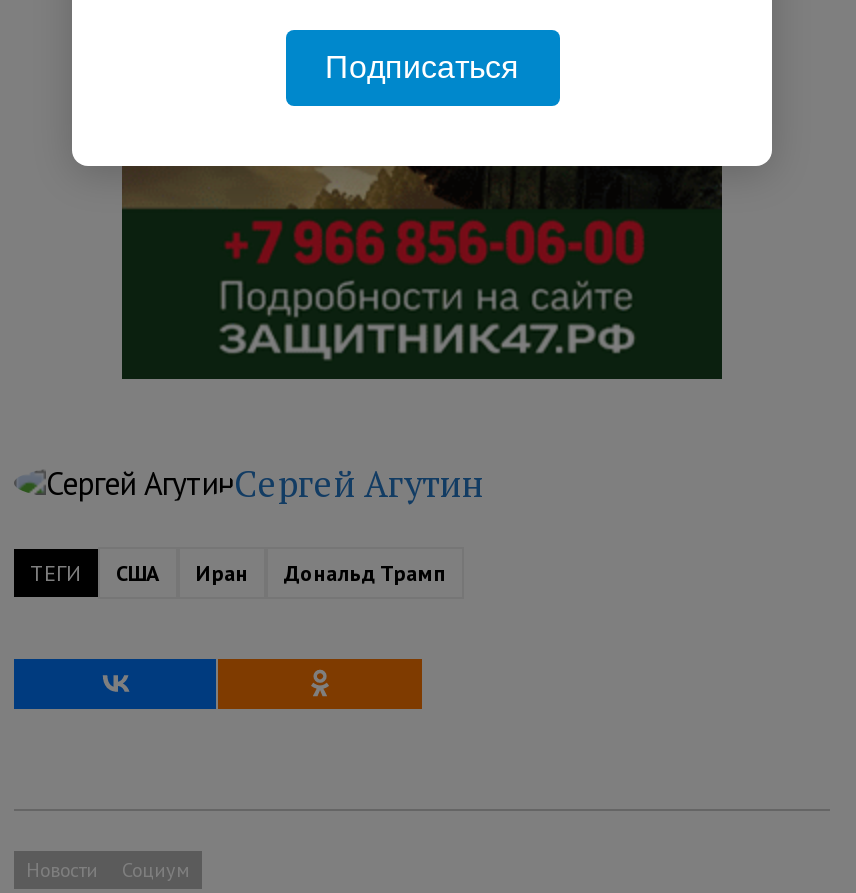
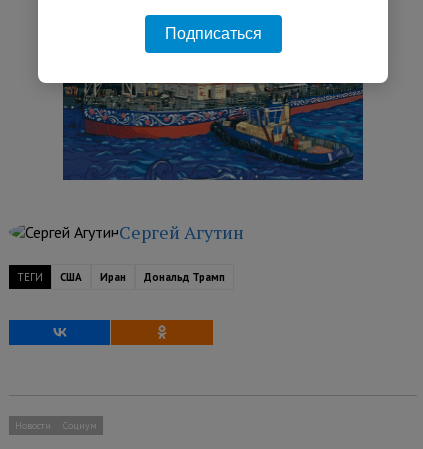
- [image]
+ [image]
